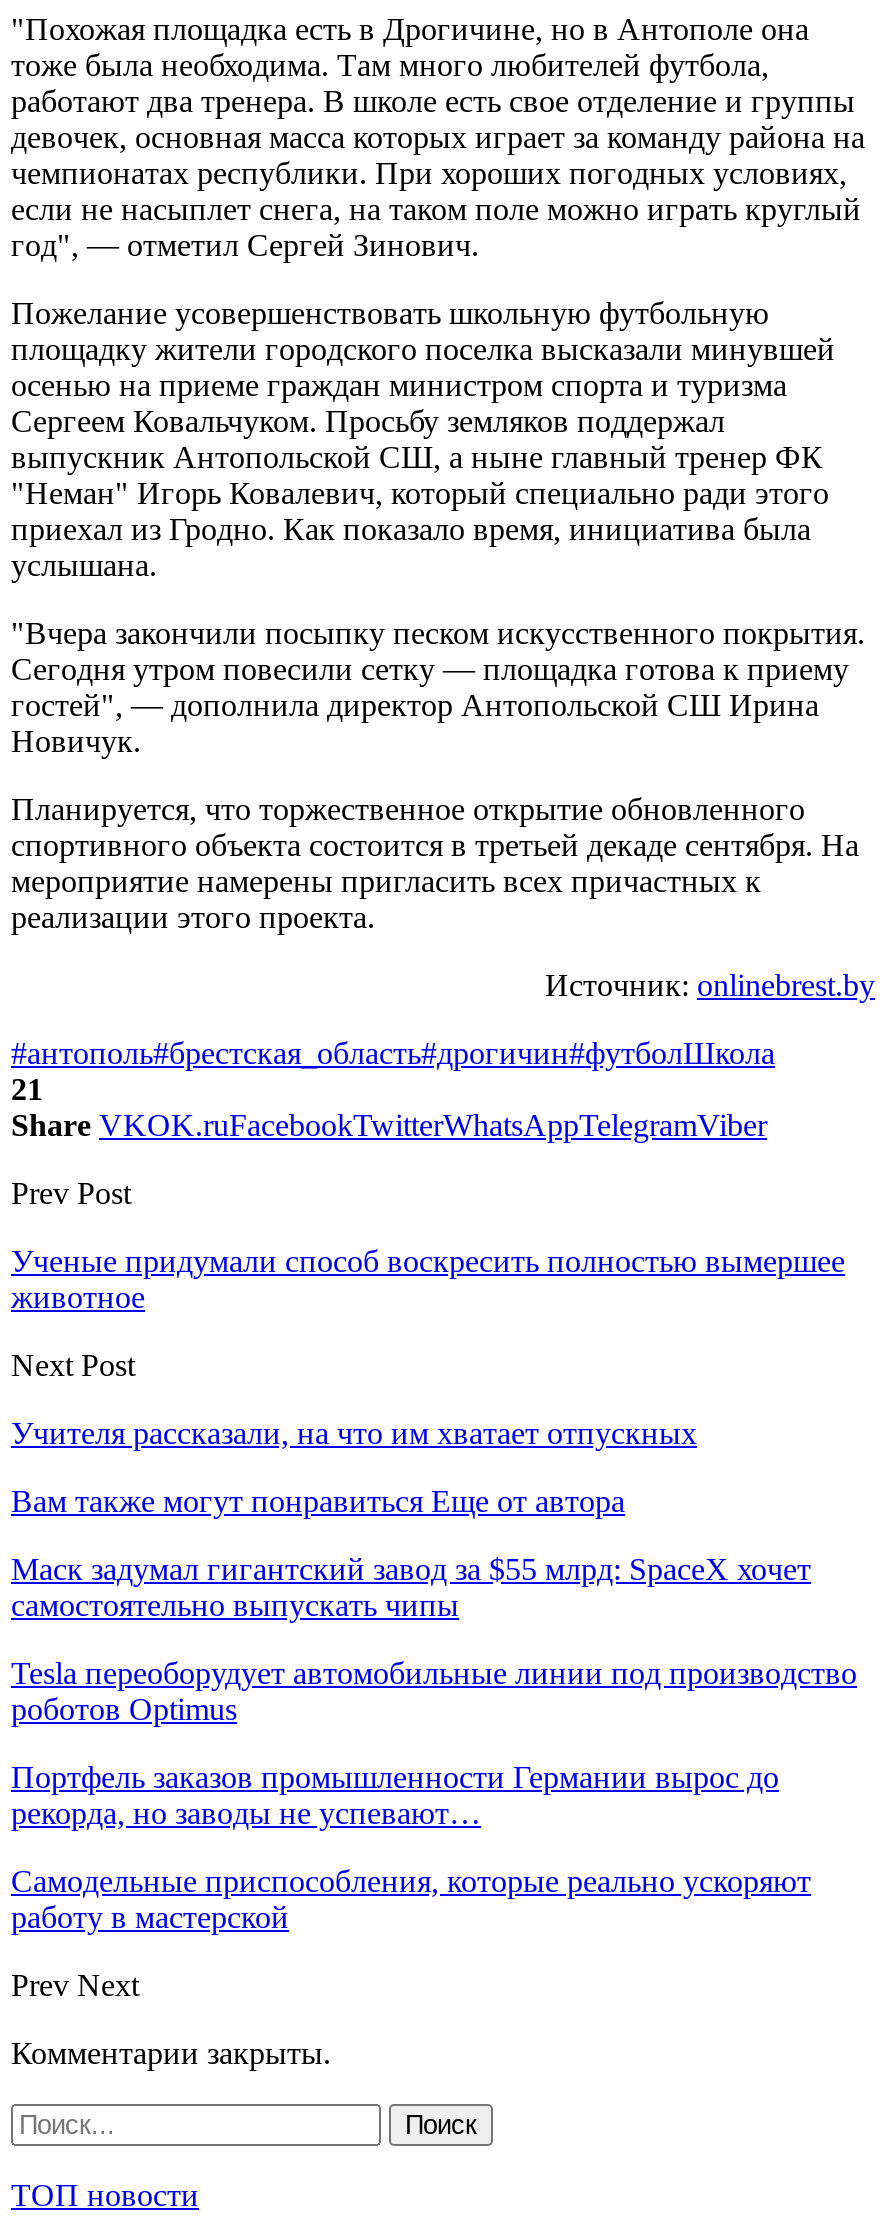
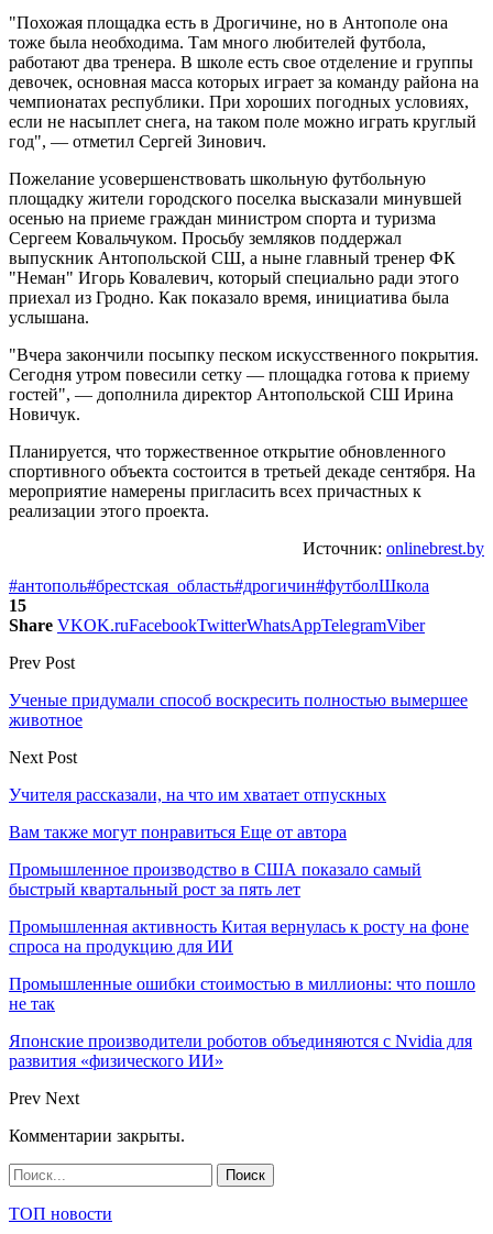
- 21
+ 15

- Маск задумал гигантский завод за $55 млрд: SpaceX хочет
- самостоятельно выпускать чипы
+ Промышленное производство в США показало самый
+ быстрый квартальный рост за пять лет

- Tesla переоборудует автомобильные линии под производство
- роботов Optimus
+ Промышленная активность Китая вернулась к росту на фоне
+ спроса на продукцию для ИИ

- Портфель заказов промышленности Германии вырос до
- рекорда, но заводы не успевают…
+ Промышленные ошибки стоимостью в миллионы: что пошло
+ не так

- Самодельные приспособления, которые реально ускоряют
- работу в мастерской
+ Японские производители роботов объединяются с Nvidia для
+ развития «физического ИИ»
